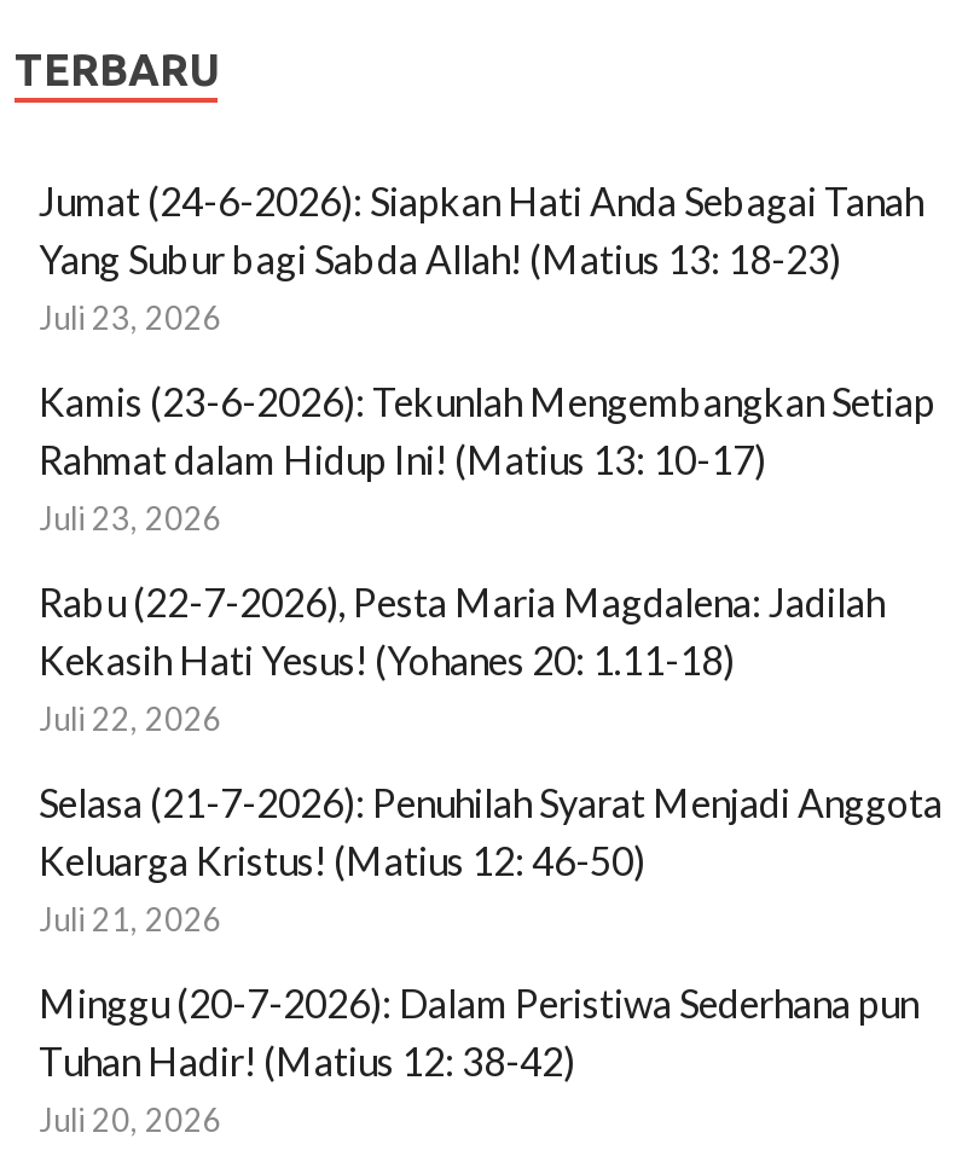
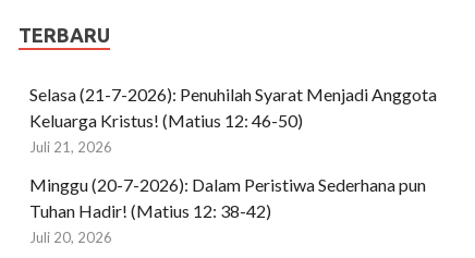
- Jumat (24-6-2026): Siapkan Hati Anda Sebagai Tanah
- Yang Subur bagi Sabda Allah! (Matius 13: 18-23)
- Juli 23, 2026
- Kamis (23-6-2026): Tekunlah Mengembangkan Setiap
- Rahmat dalam Hidup Ini! (Matius 13: 10-17)
- Juli 23, 2026
- Rabu (22-7-2026), Pesta Maria Magdalena: Jadilah
- Kekasih Hati Yesus! (Yohanes 20: 1.11-18)
- Juli 22, 2026
